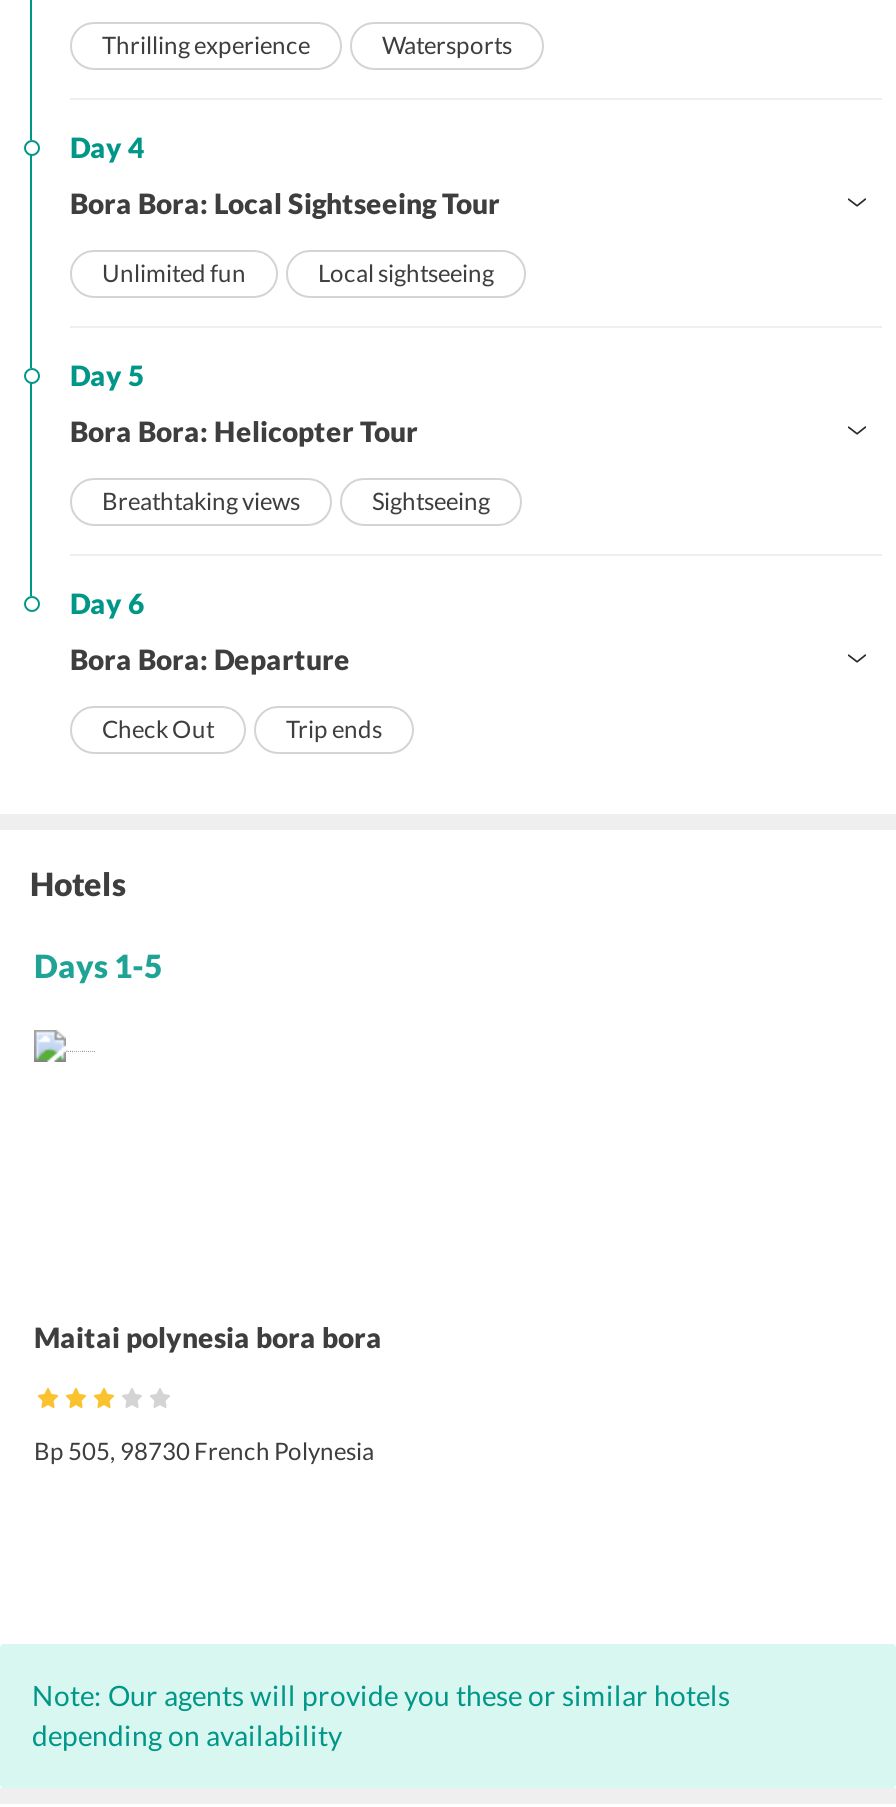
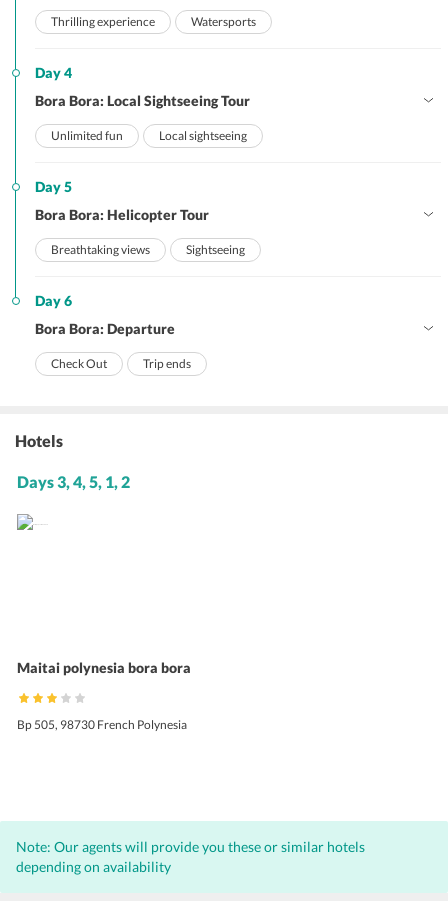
- Days 1-5
+ Days 3, 4, 5, 1, 2
